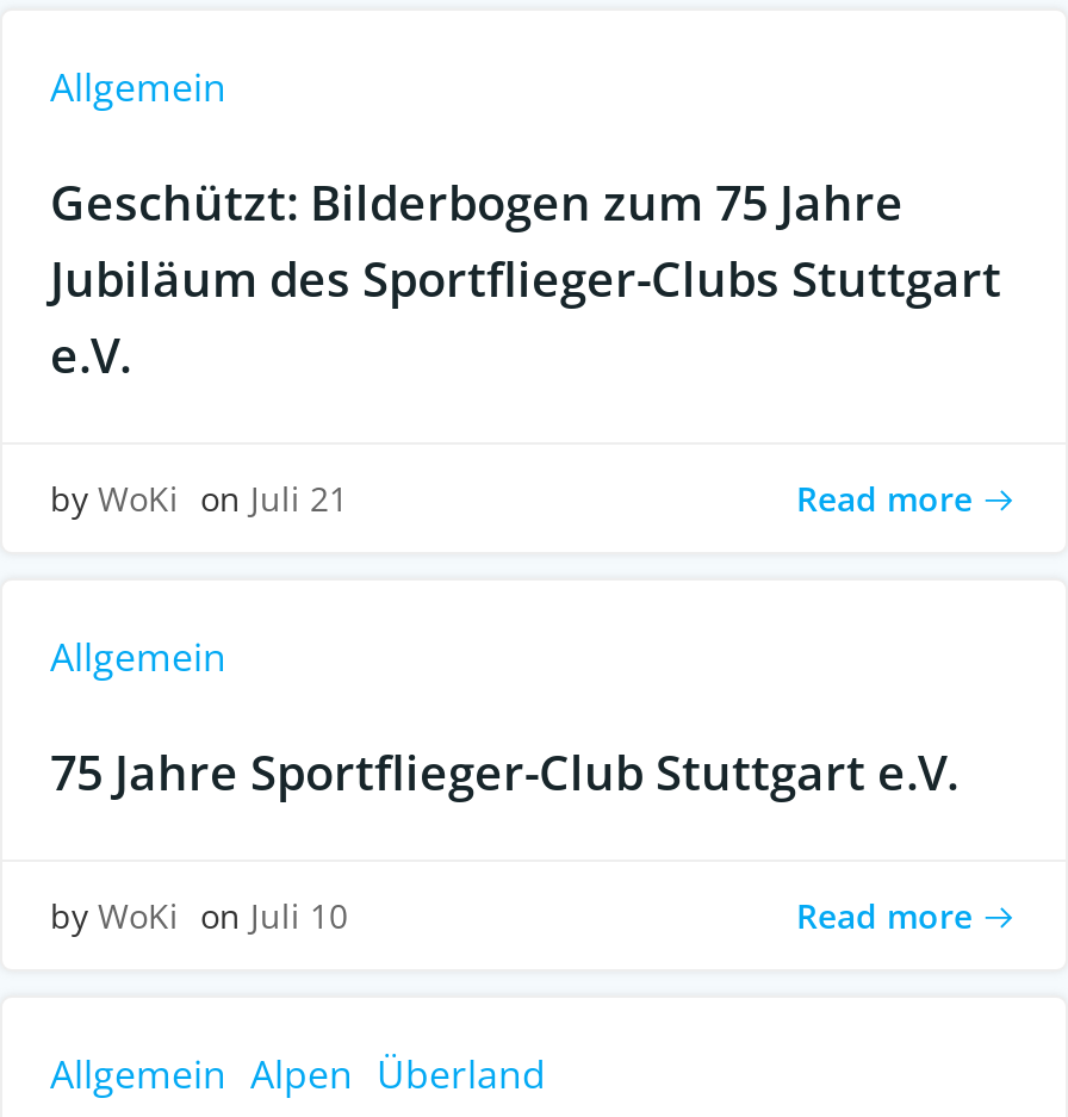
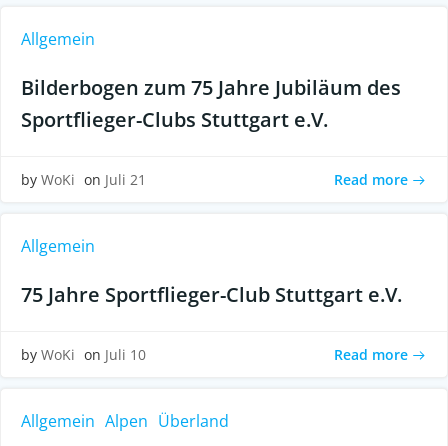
- Geschützt: Bilderbogen zum 75 Jahre
- Jubiläum des Sportflieger-Clubs Stuttgart
- e.V.
+ Bilderbogen zum 75 Jahre Jubiläum des
+ Sportflieger-Clubs Stuttgart e.V.
